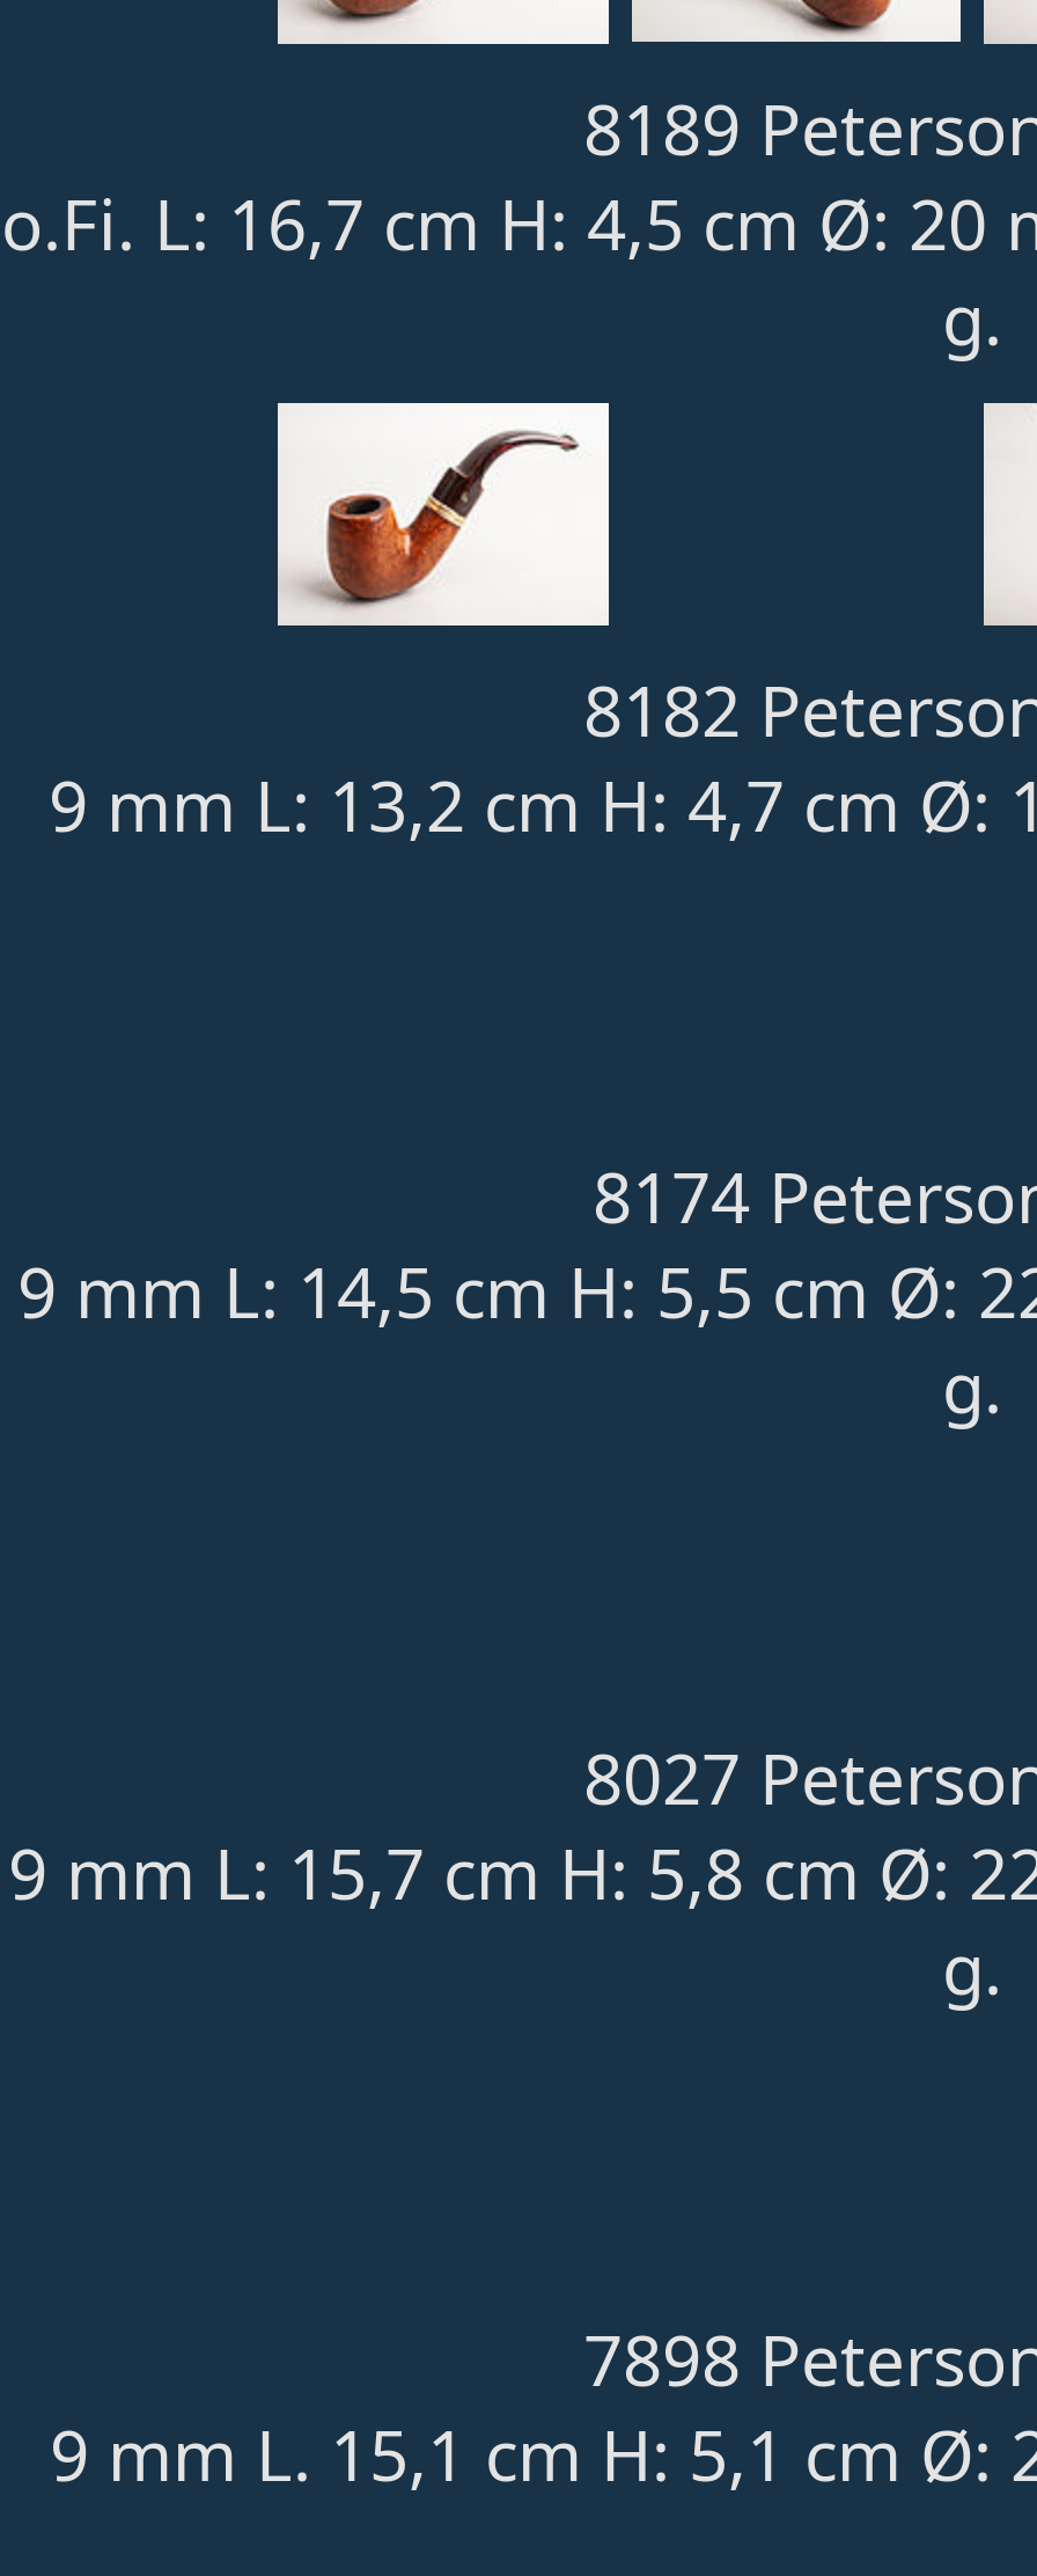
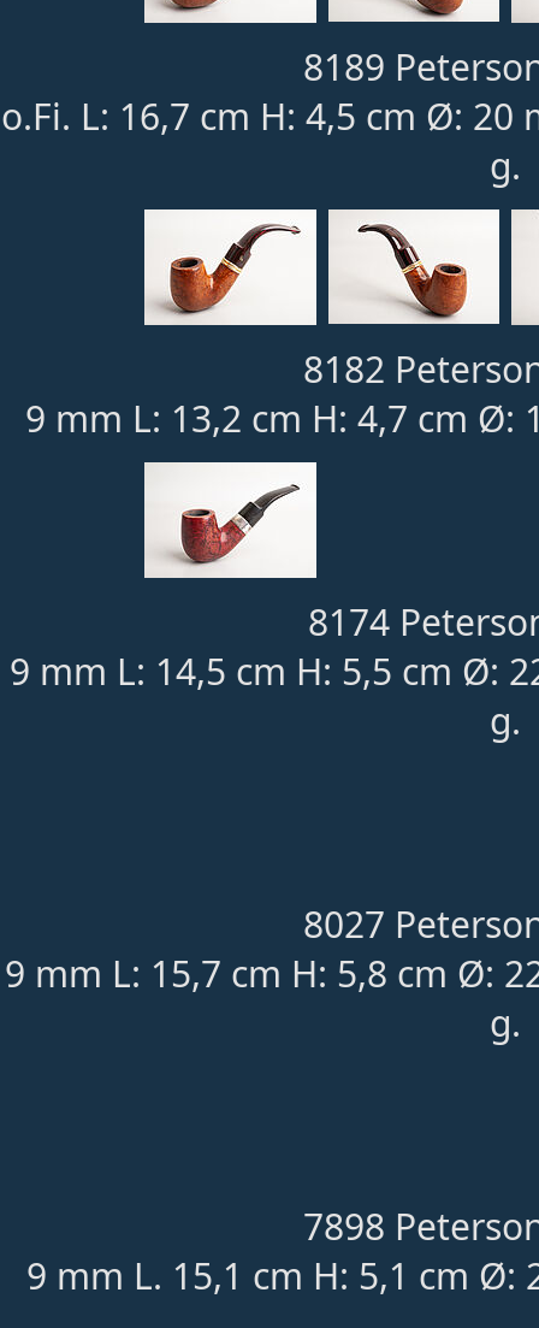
+ [image]

+ [image]
